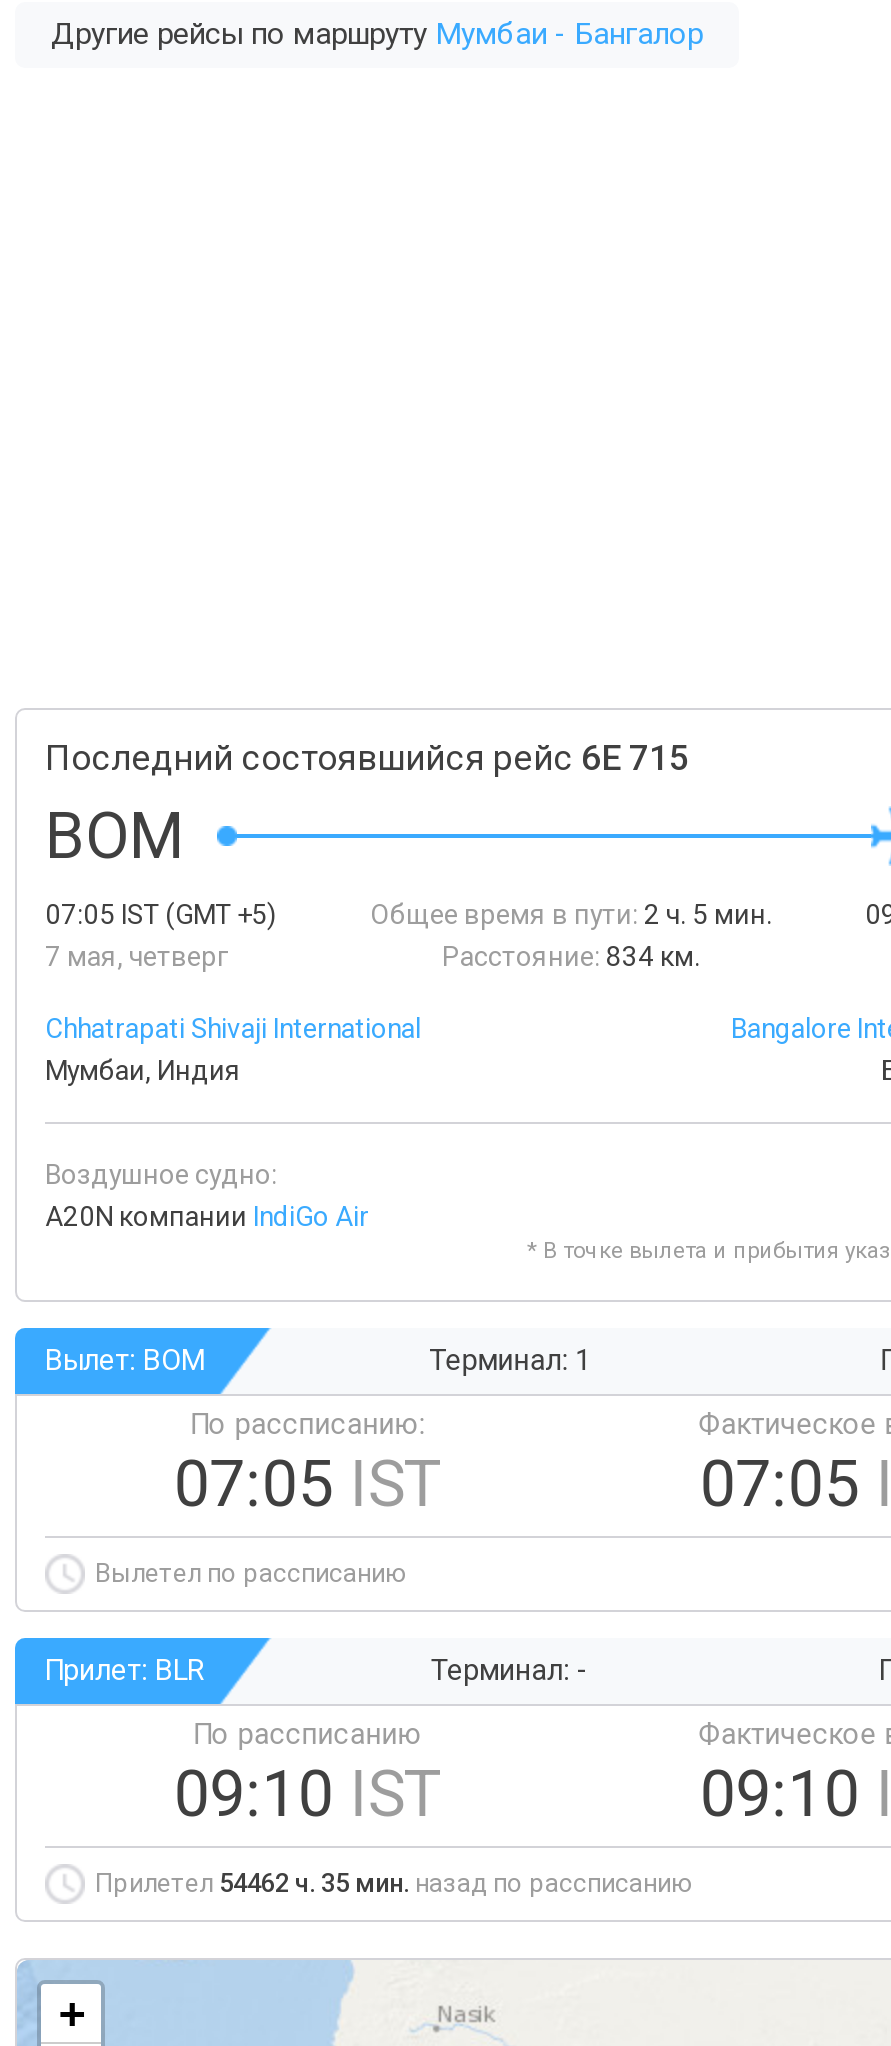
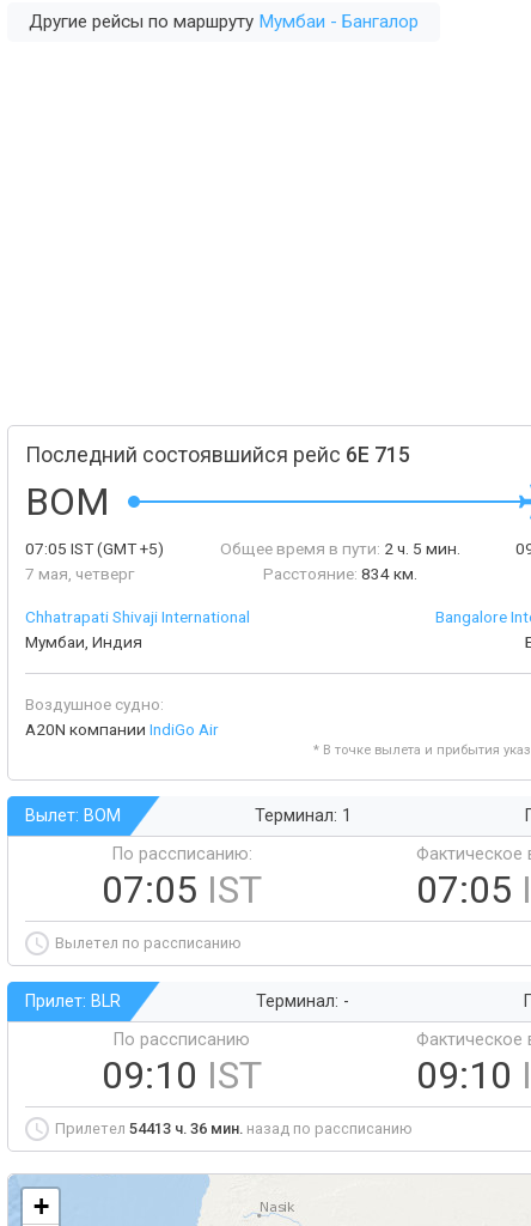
- Прилетел 54462 ч. 35 мин. назад по рассписанию
+ Прилетел 54413 ч. 36 мин. назад по рассписанию
